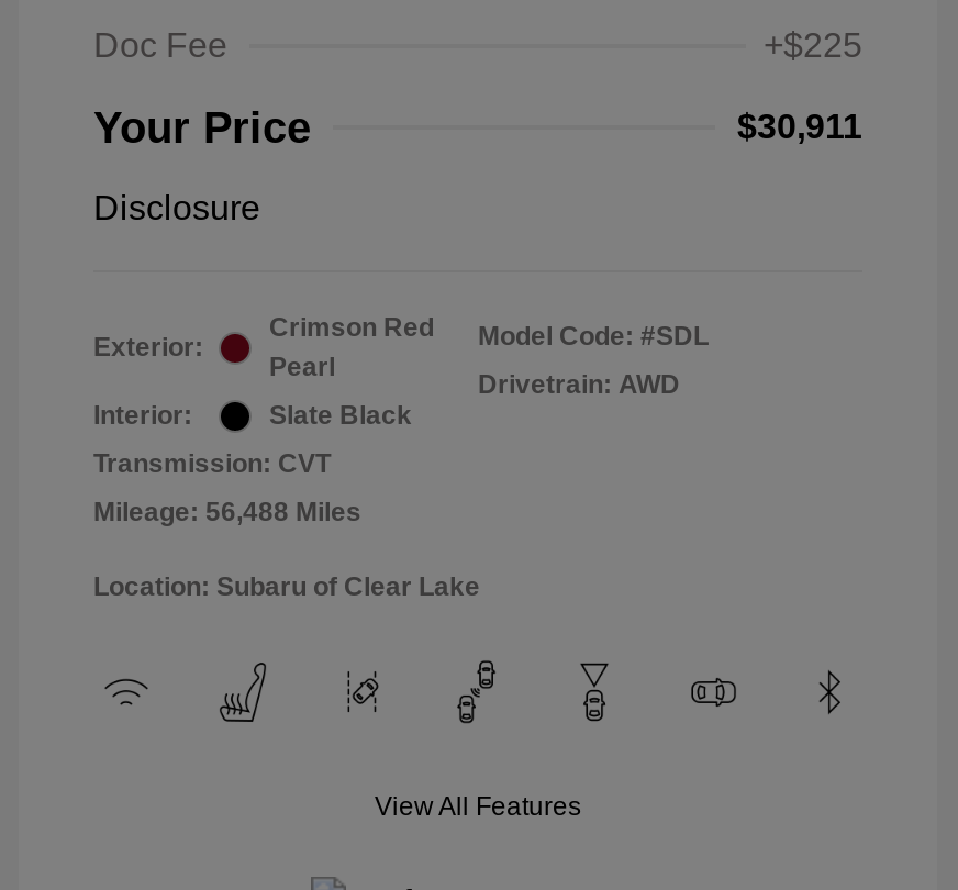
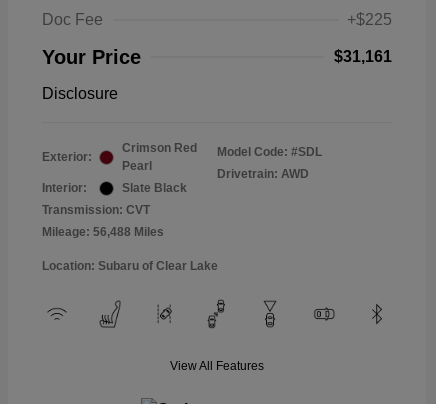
- $30,911
+ $31,161
